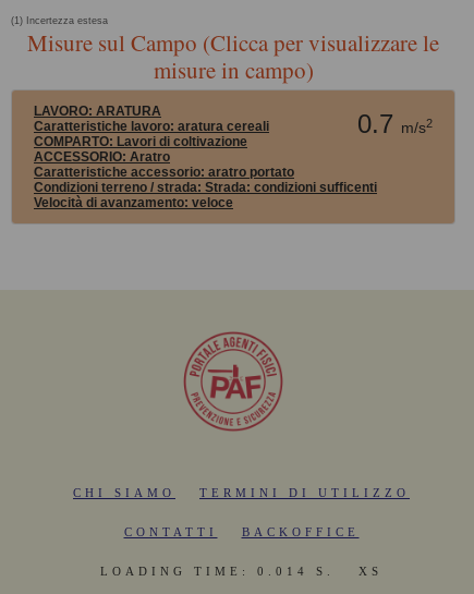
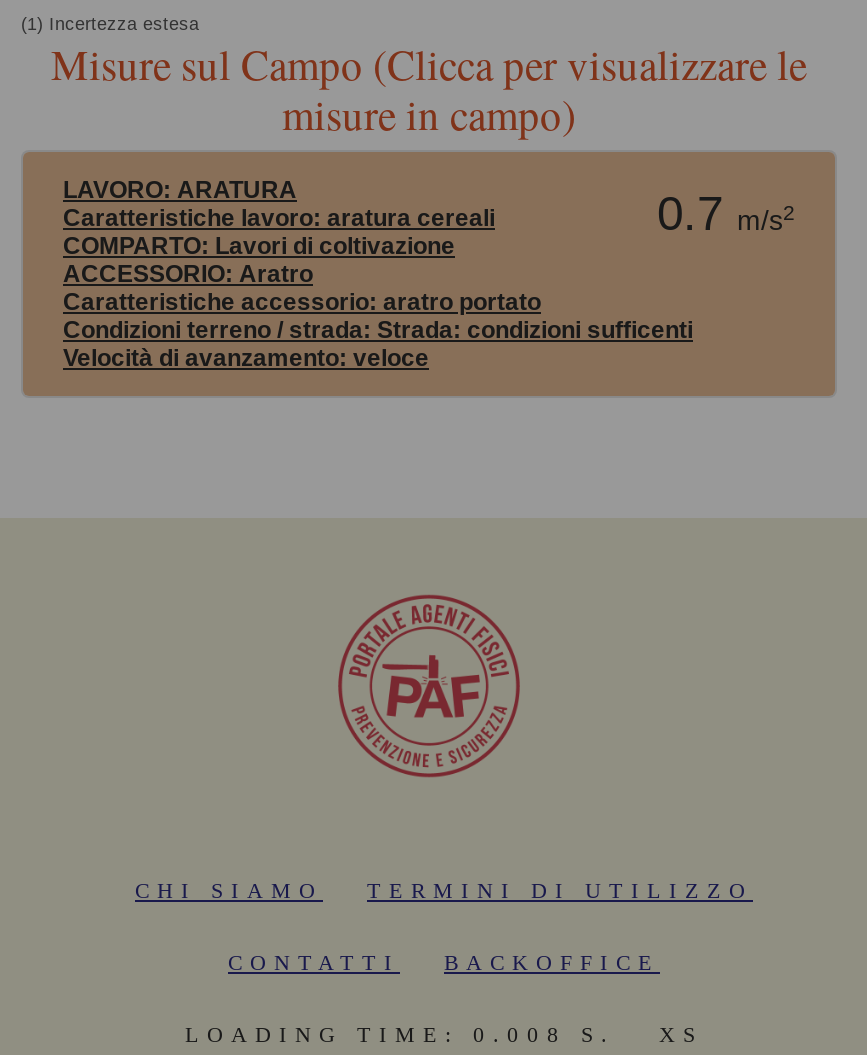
- LOADING TIME: 0.014 S.
+ LOADING TIME: 0.008 S.
